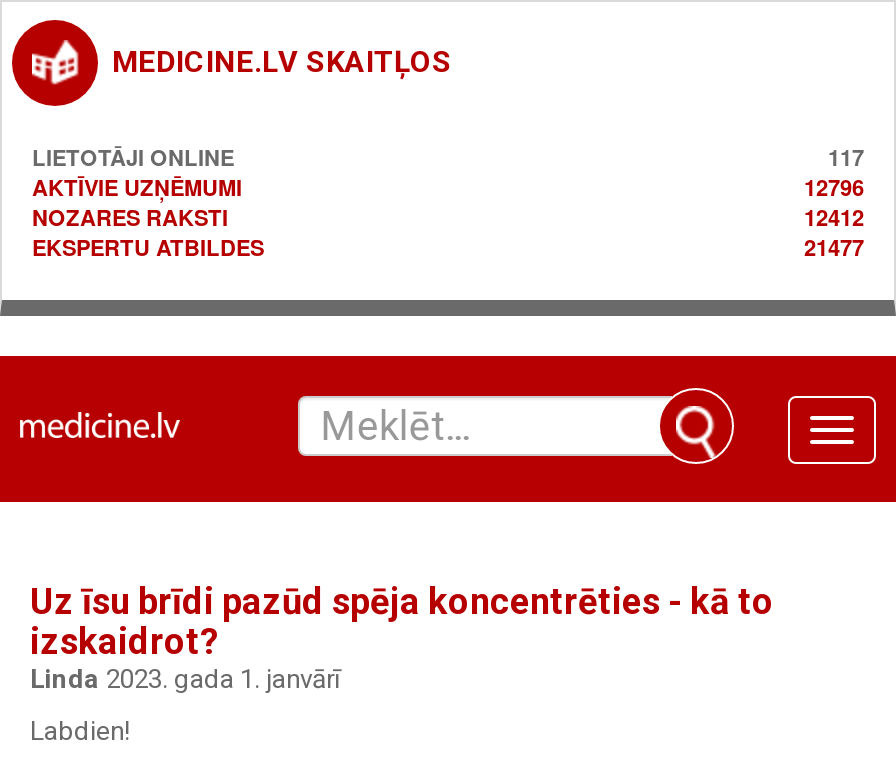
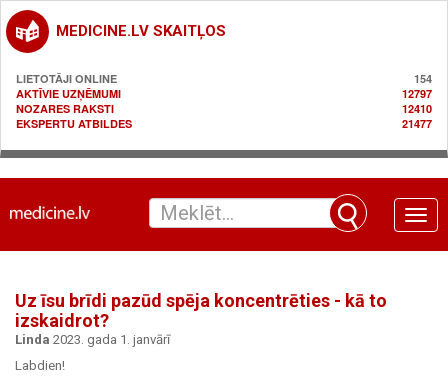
- 117
+ 154

- 12796
+ 12797

- 12412
+ 12410
